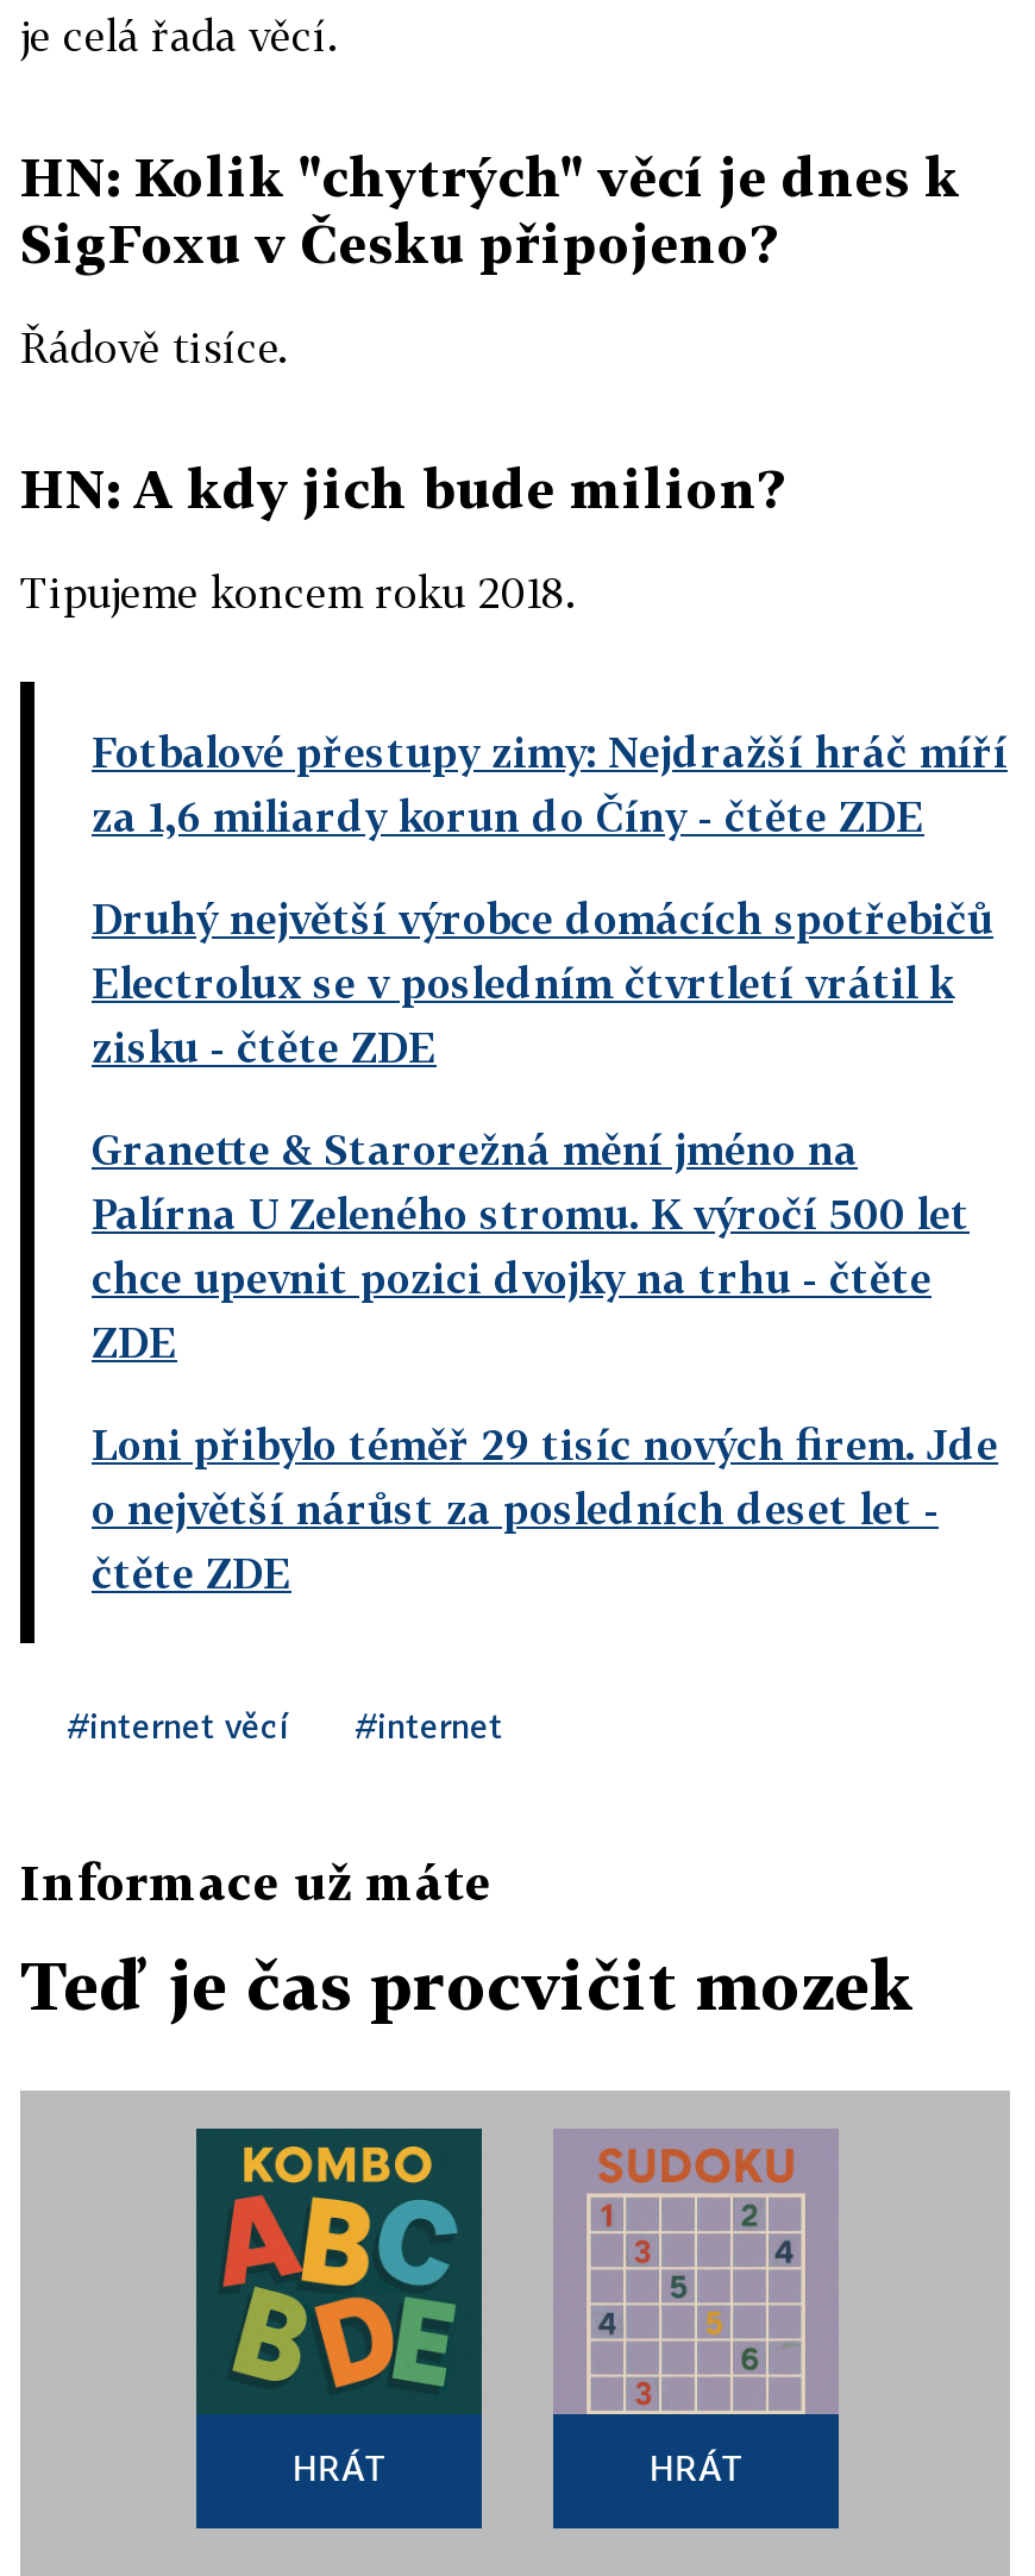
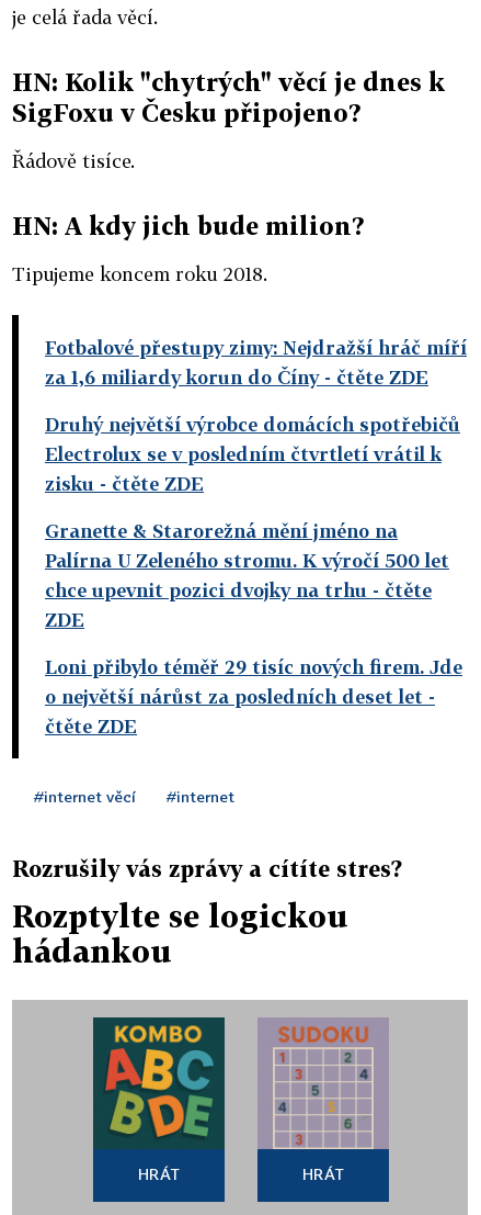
- Informace už máte
+ Rozrušily vás zprávy a cítíte stres?

- Teď je čas procvičit mozek
+ Rozptylte se logickou
+ hádankou
